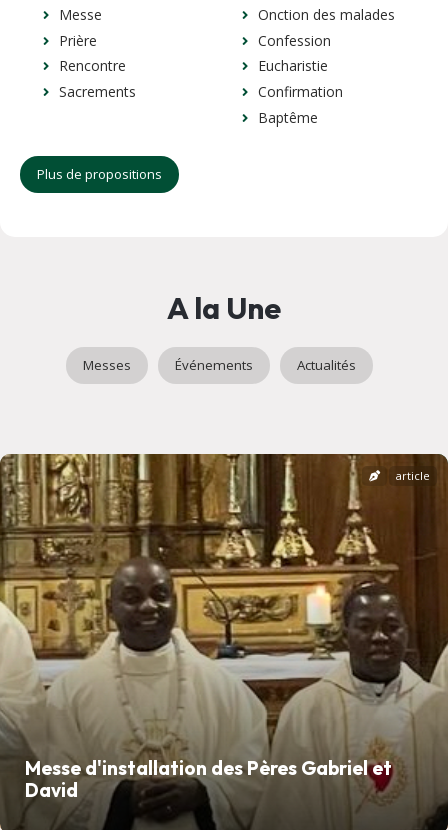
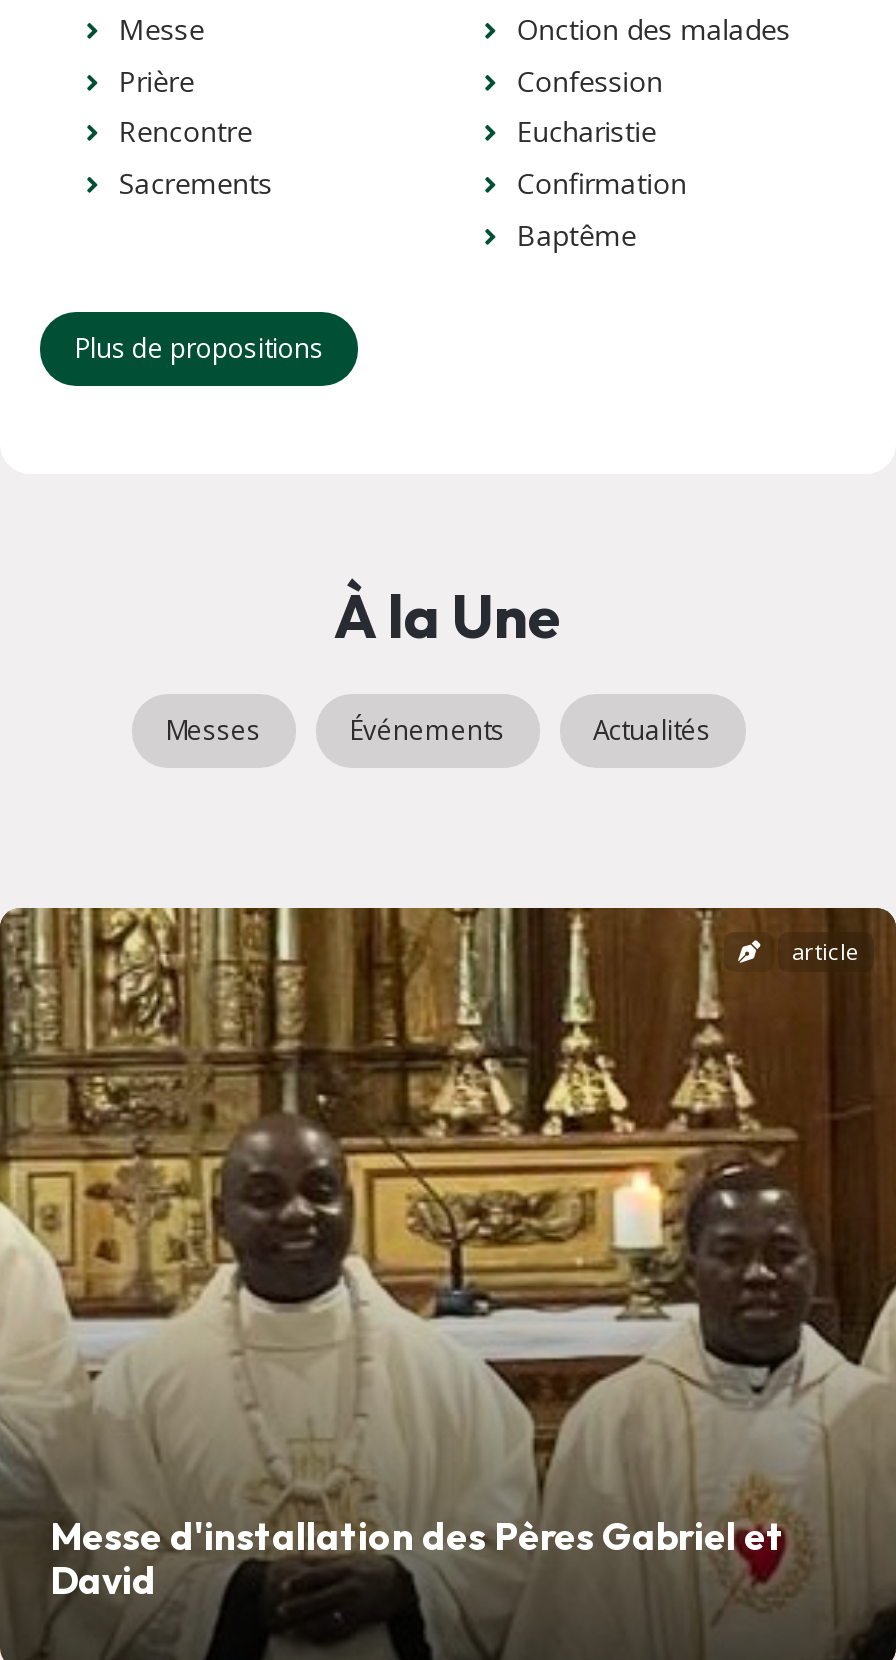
- A la Une
+ À la Une
